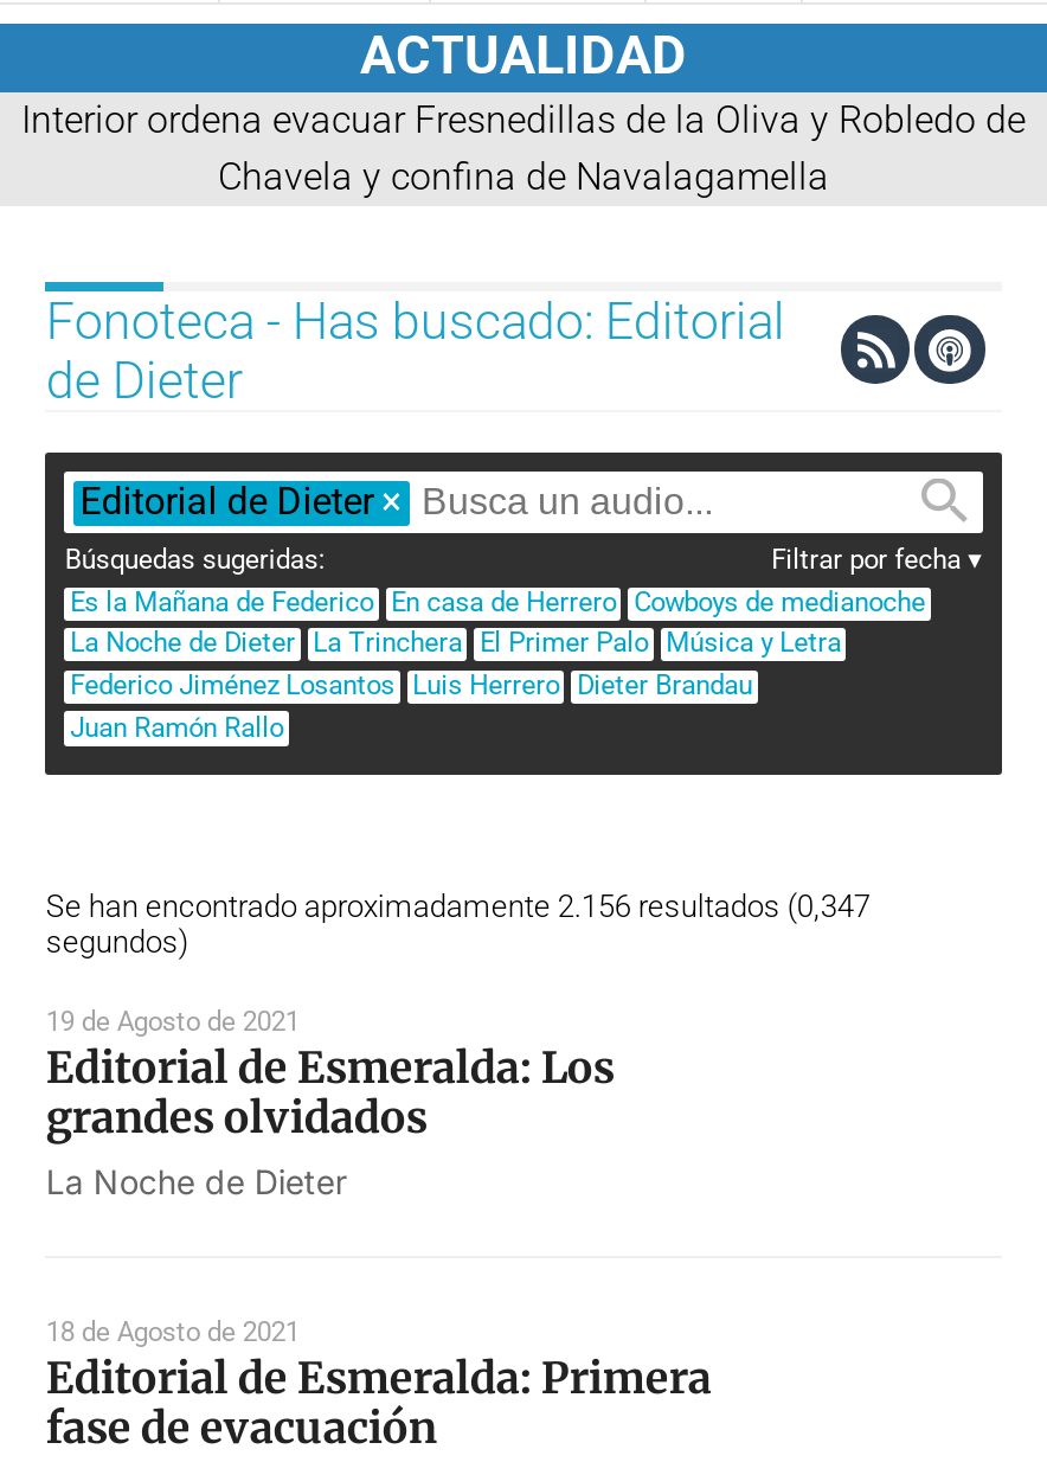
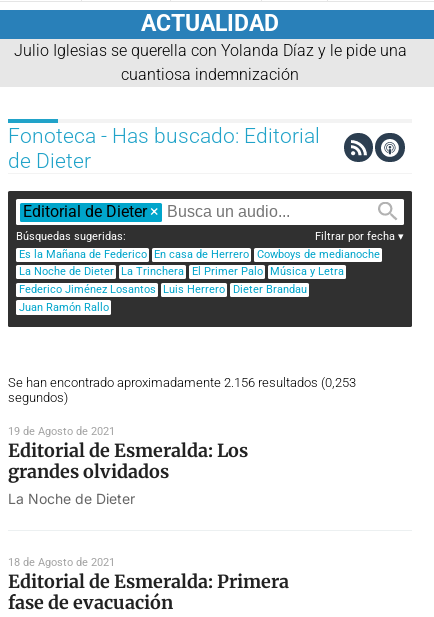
- Interior ordena evacuar Fresnedillas de la Oliva y Robledo de
- Chavela y confina de Navalagamella
+ Julio Iglesias se querella con Yolanda Díaz y le pide una
+ cuantiosa indemnización

- Se han encontrado aproximadamente 2.156 resultados (0,347
+ Se han encontrado aproximadamente 2.156 resultados (0,253
